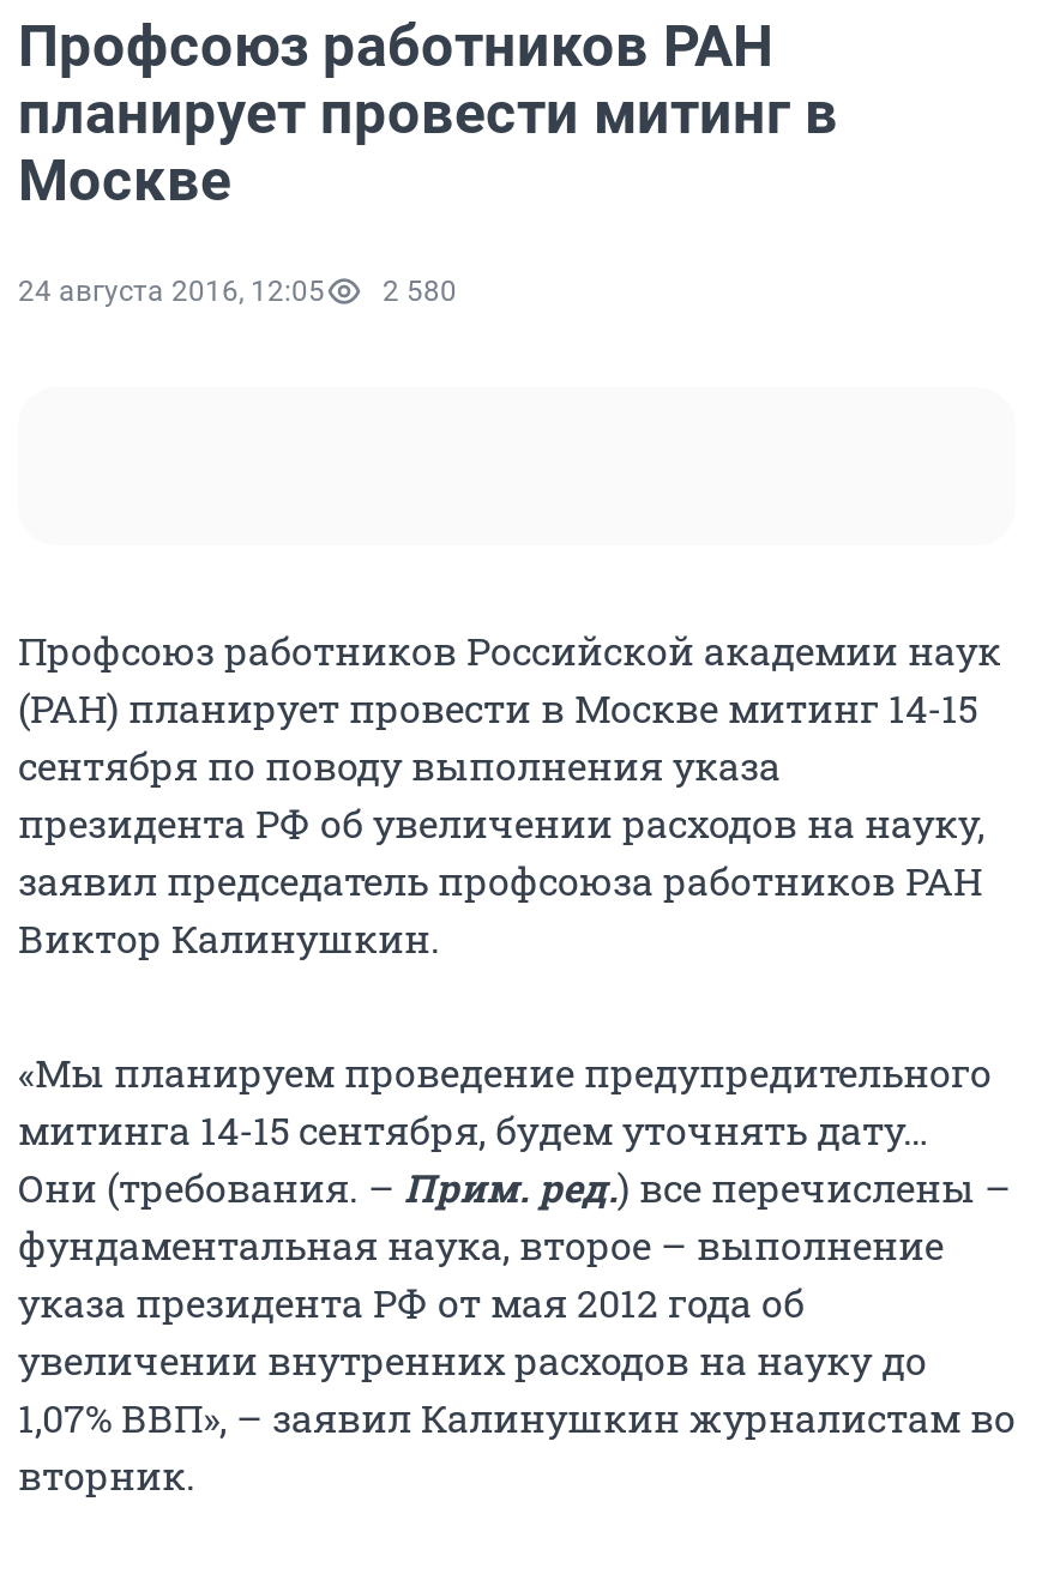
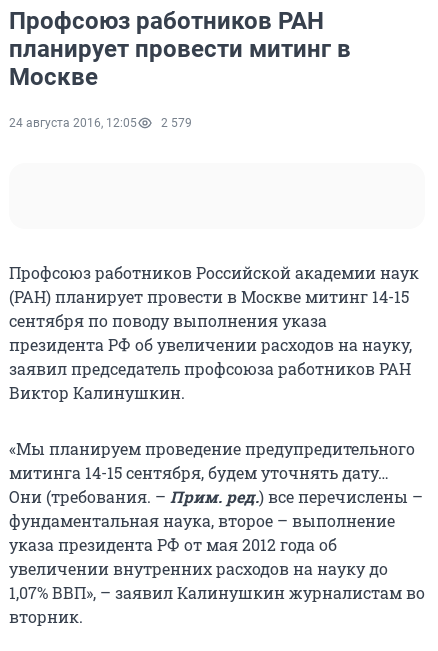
- 24 августа 2016, 12:05 2 580
+ 24 августа 2016, 12:05 2 579
